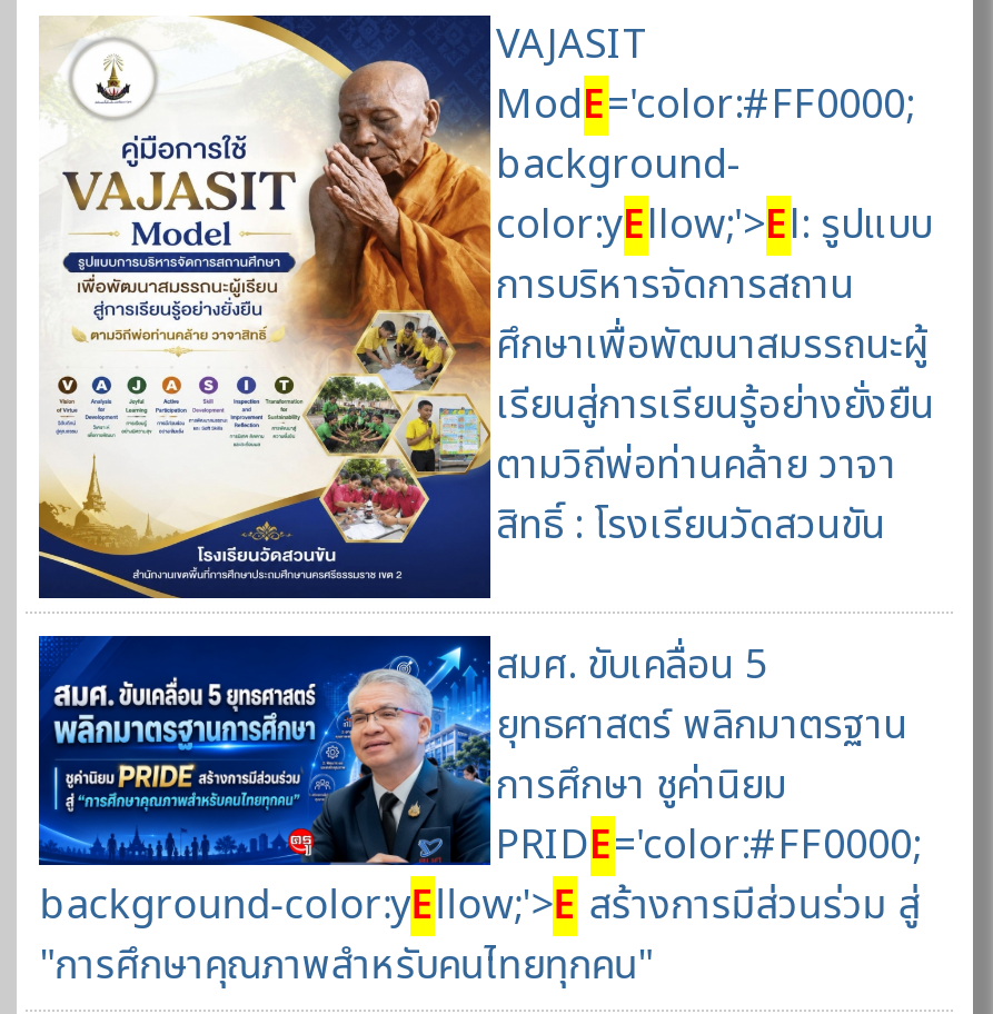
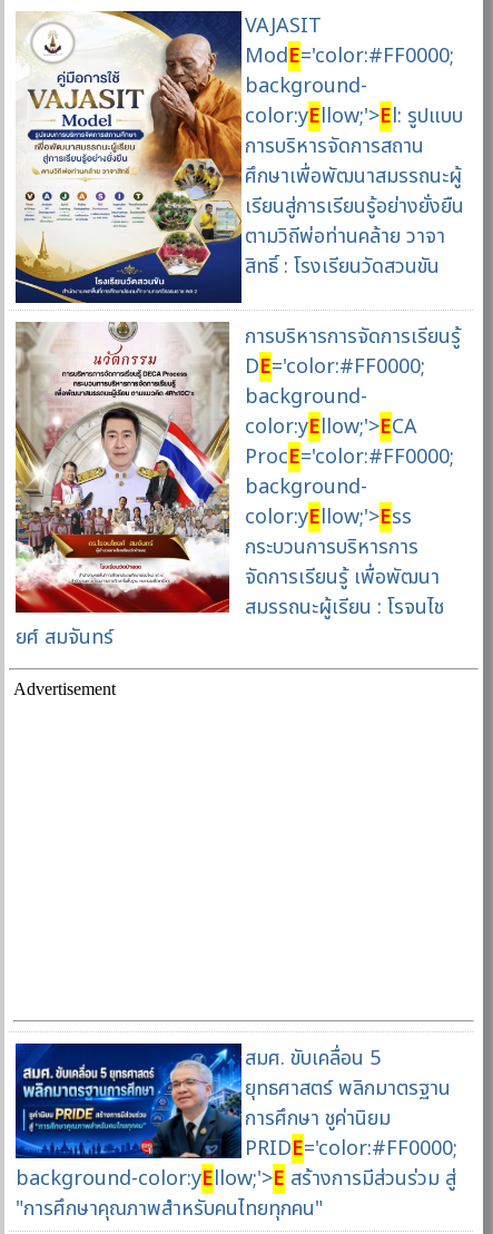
+ [image]
+ การบริหารการจัดการเรียนรู้
+ DE='color:#FF0000;
+ background-
+ color:yEllow;'>ECA
+ ProcE='color:#FF0000;
+ background-
+ color:yEllow;'>Ess
+ กระบวนการบริหารการ
+ จัดการเรียนรู้ เพื่อพัฒนา
+ สมรรถนะผู้เรียน : โรจนไช
+ ยศ์ สมจันทร์
+ Advertisement
